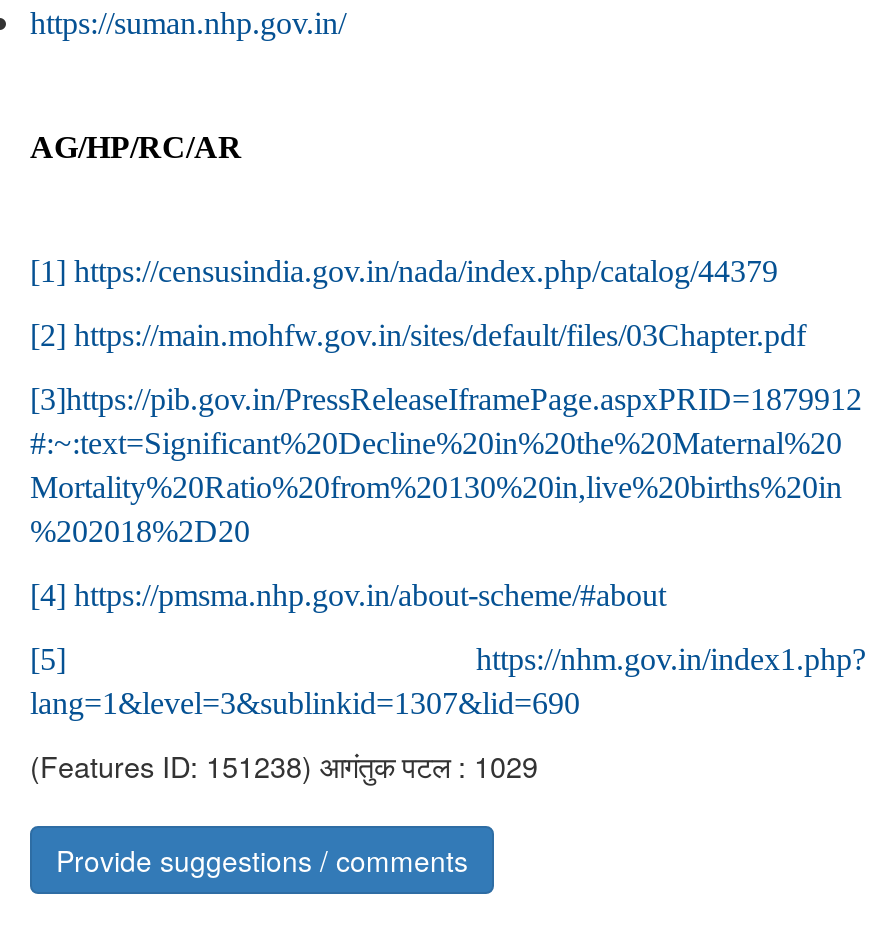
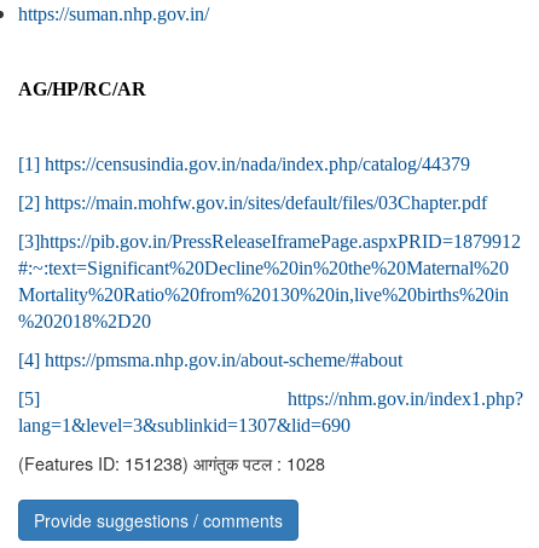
- (Features ID: 151238) आगंतुक पटल : 1029
+ (Features ID: 151238) आगंतुक पटल : 1028
